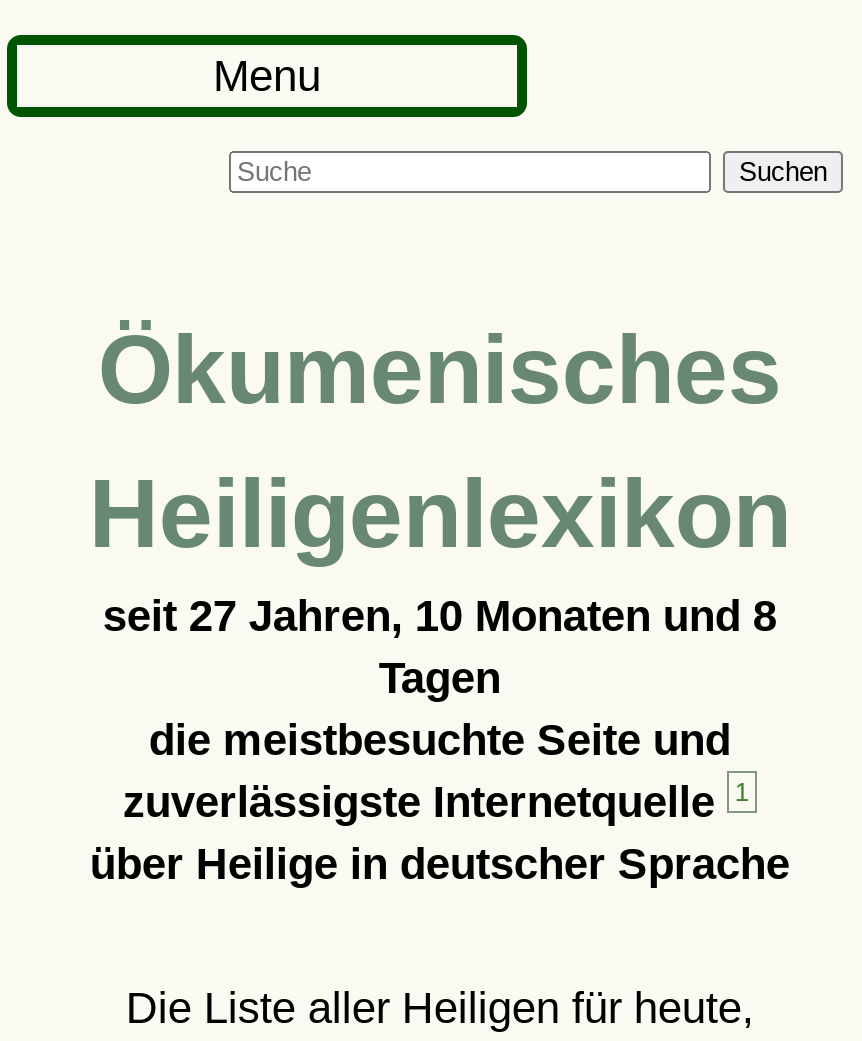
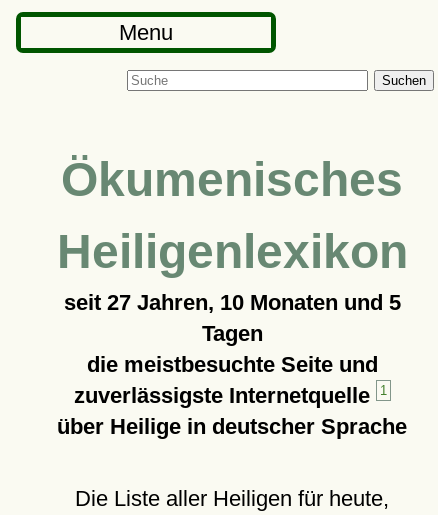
- seit 27 Jahren, 10 Monaten und 8
+ seit 27 Jahren, 10 Monaten und 5
